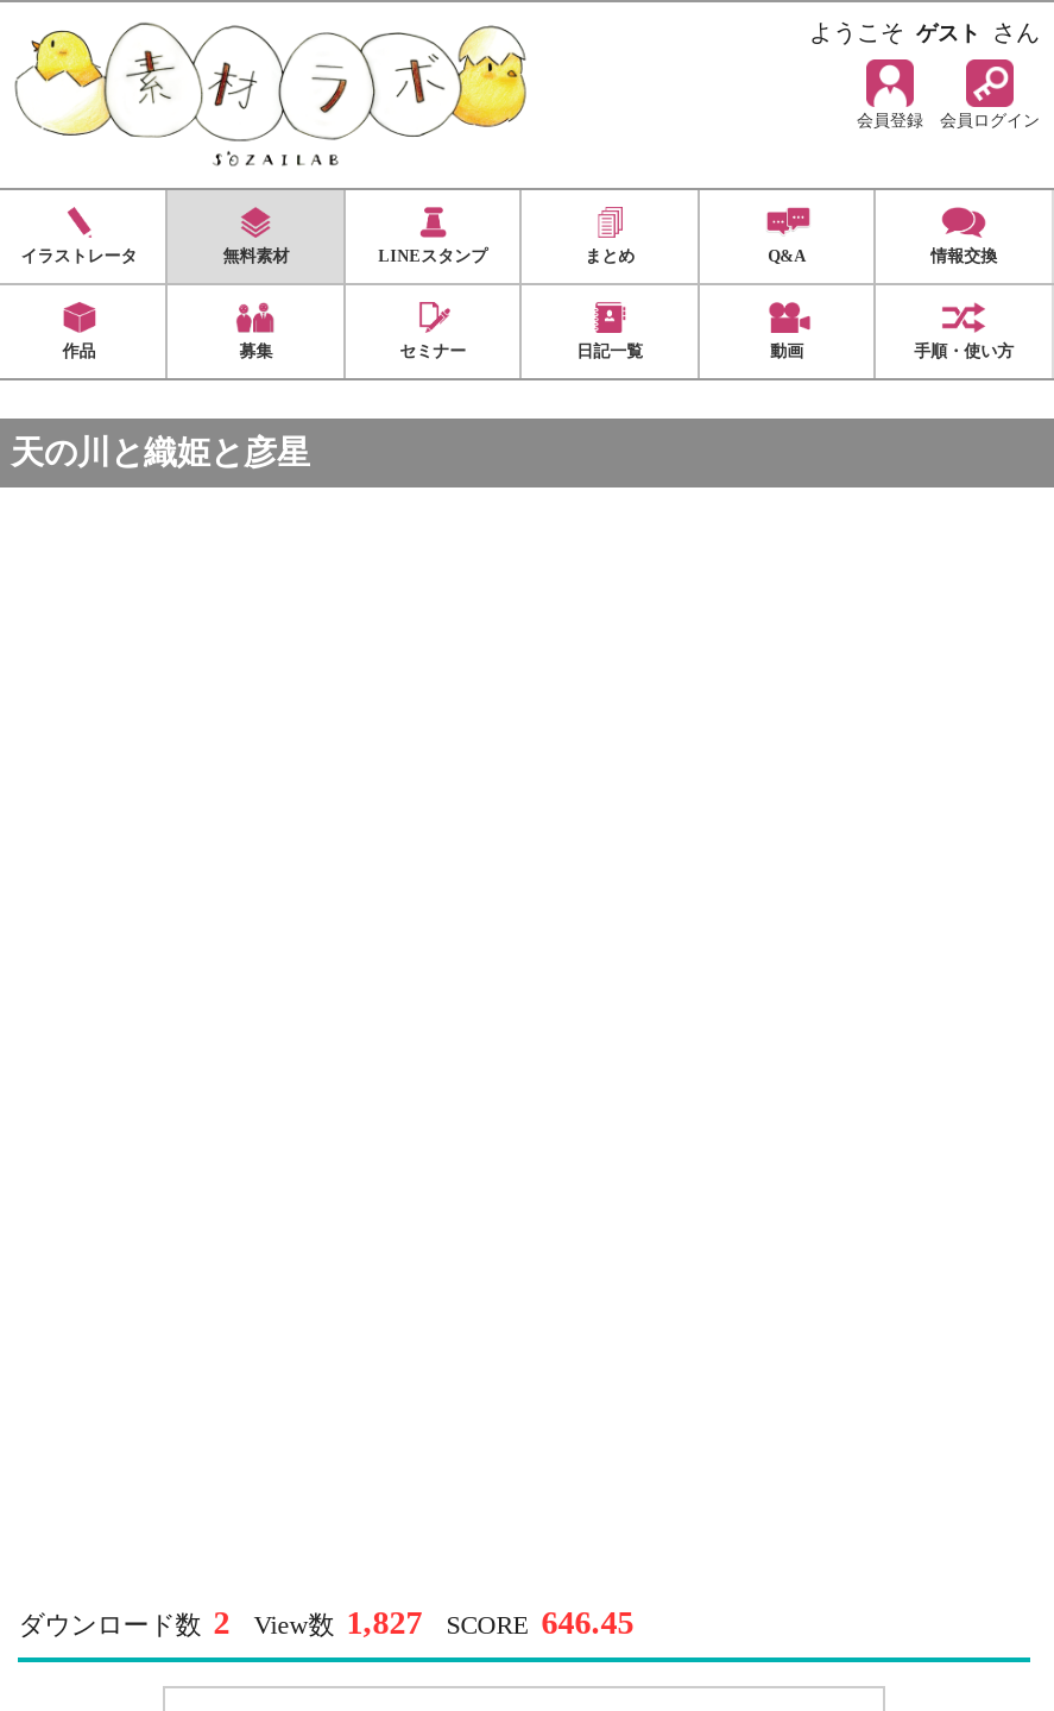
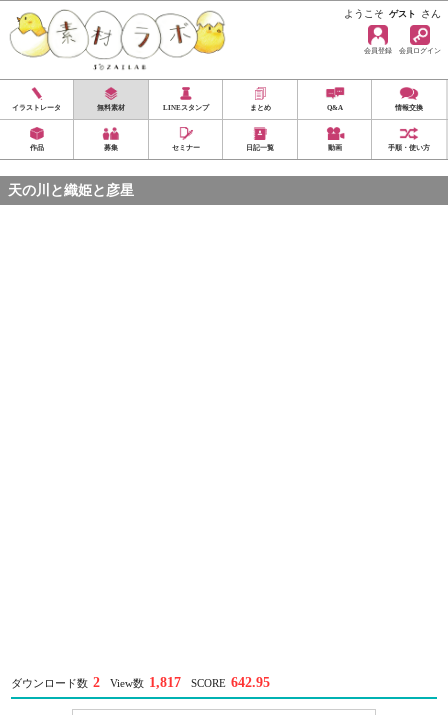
- View数 1,827
+ View数 1,817

- SCORE 646.45
+ SCORE 642.95
